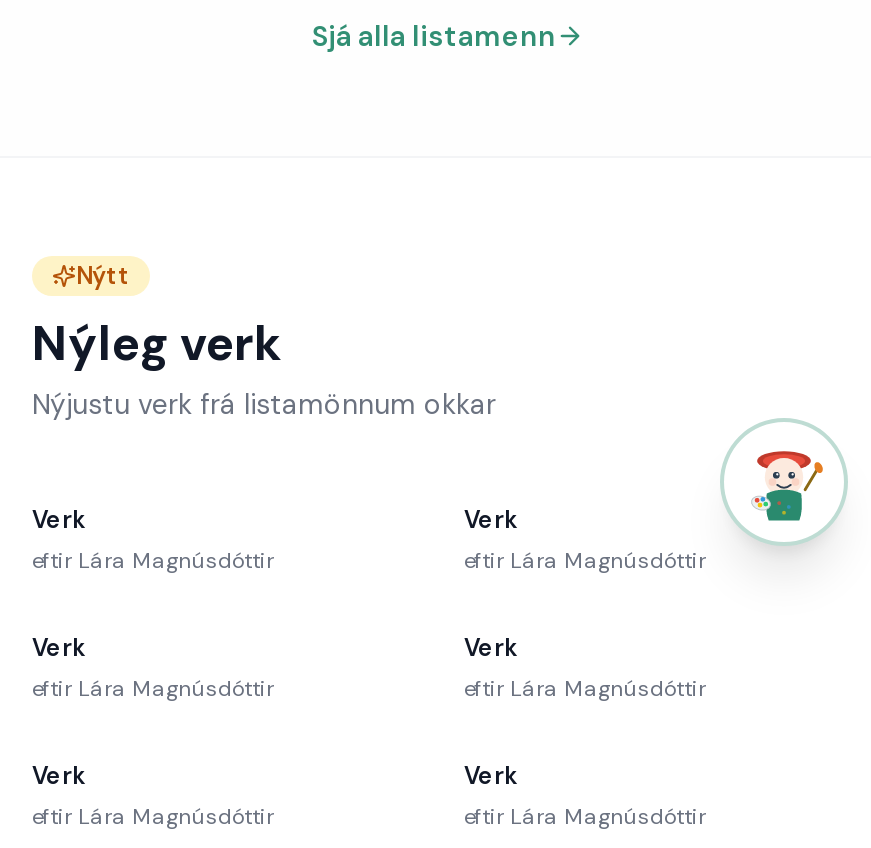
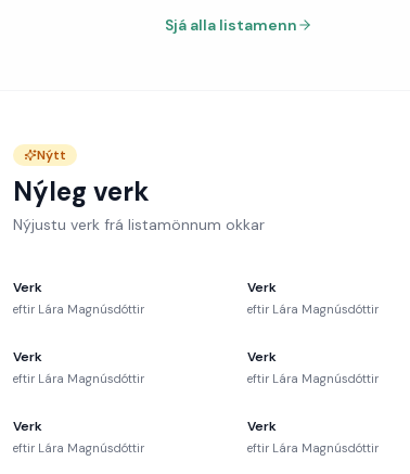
- [image]
